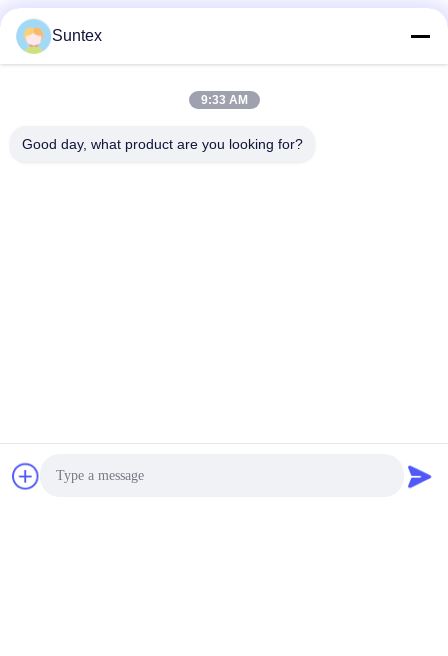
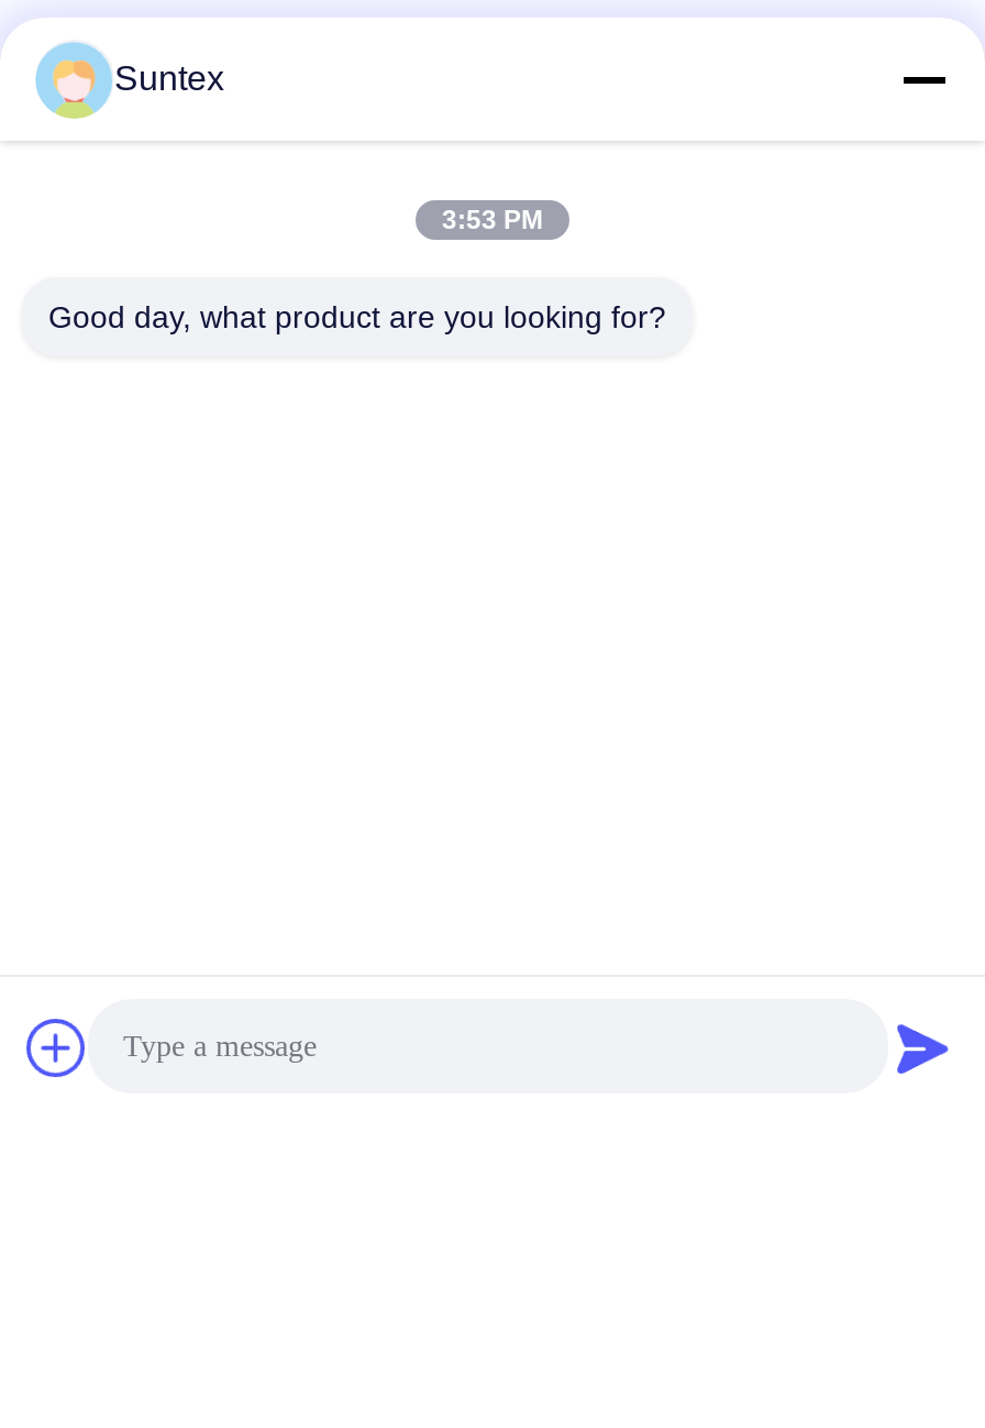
- 9:33 AM
+ 3:53 PM
